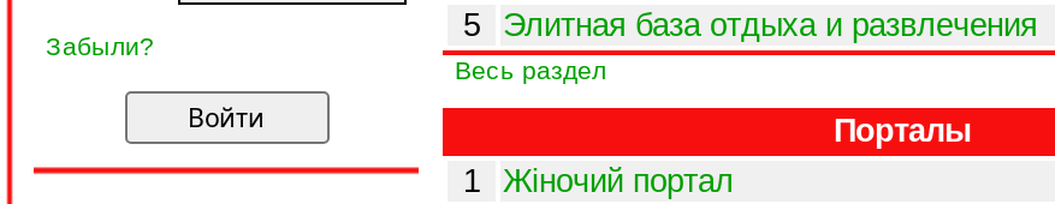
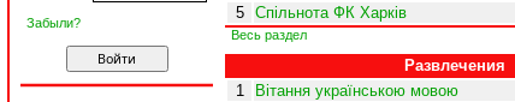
- Элитная база отдыха и развлечения
+ Спільнота ФК Харків

- Порталы
+ Развлечения

- Жіночий портал
+ Вітання українською мовою
